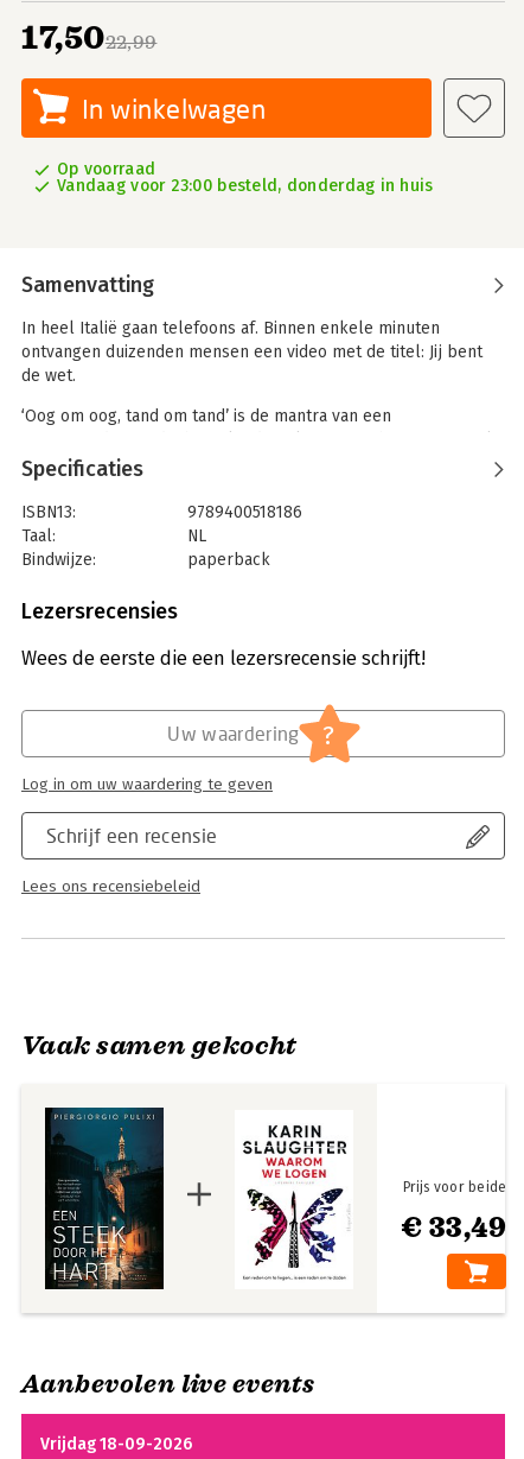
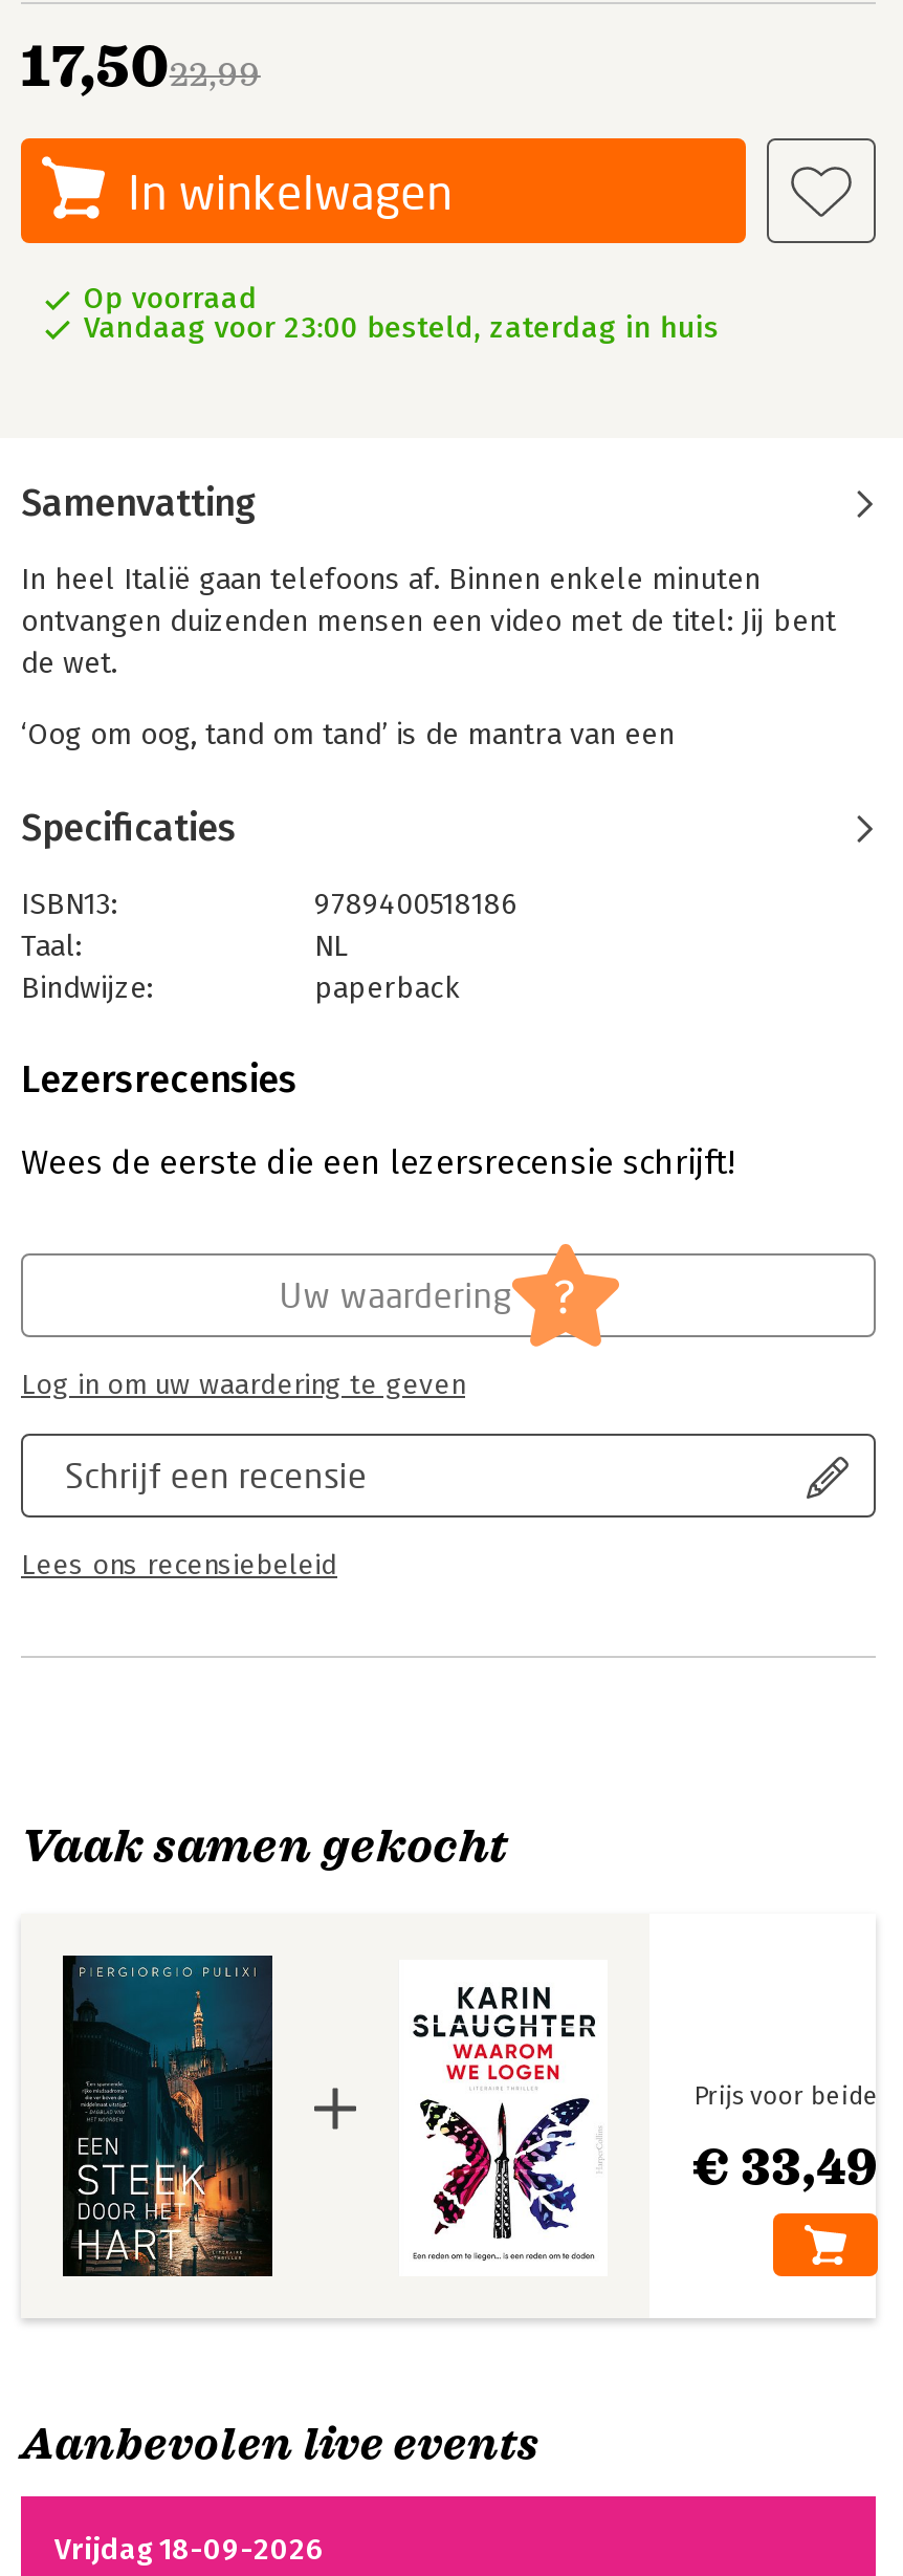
- Vandaag voor 23:00 besteld, donderdag in huis
+ Vandaag voor 23:00 besteld, zaterdag in huis
